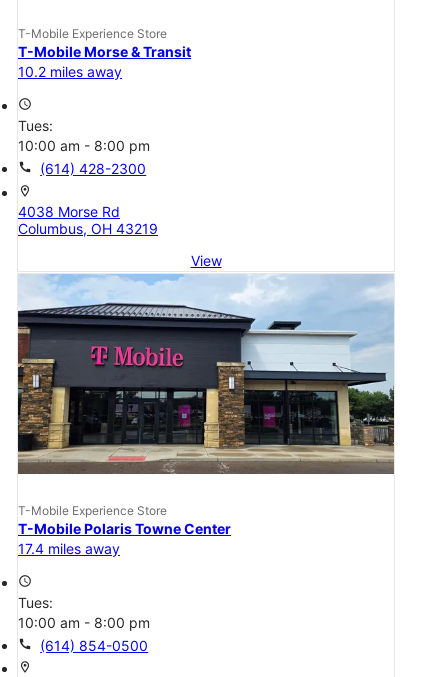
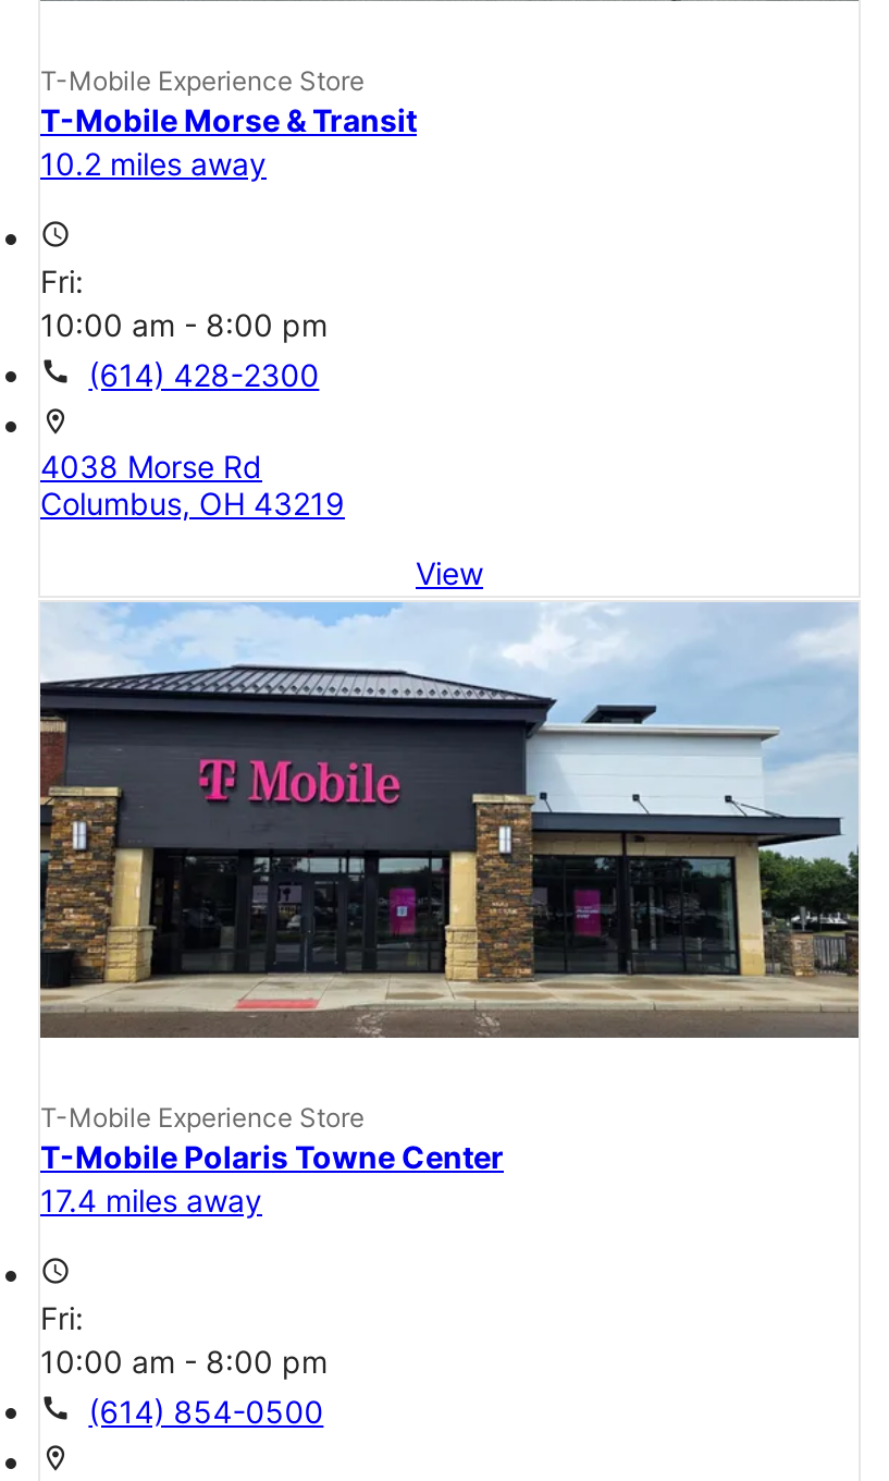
- Tues:
+ Fri:

- Tues:
+ Fri:
